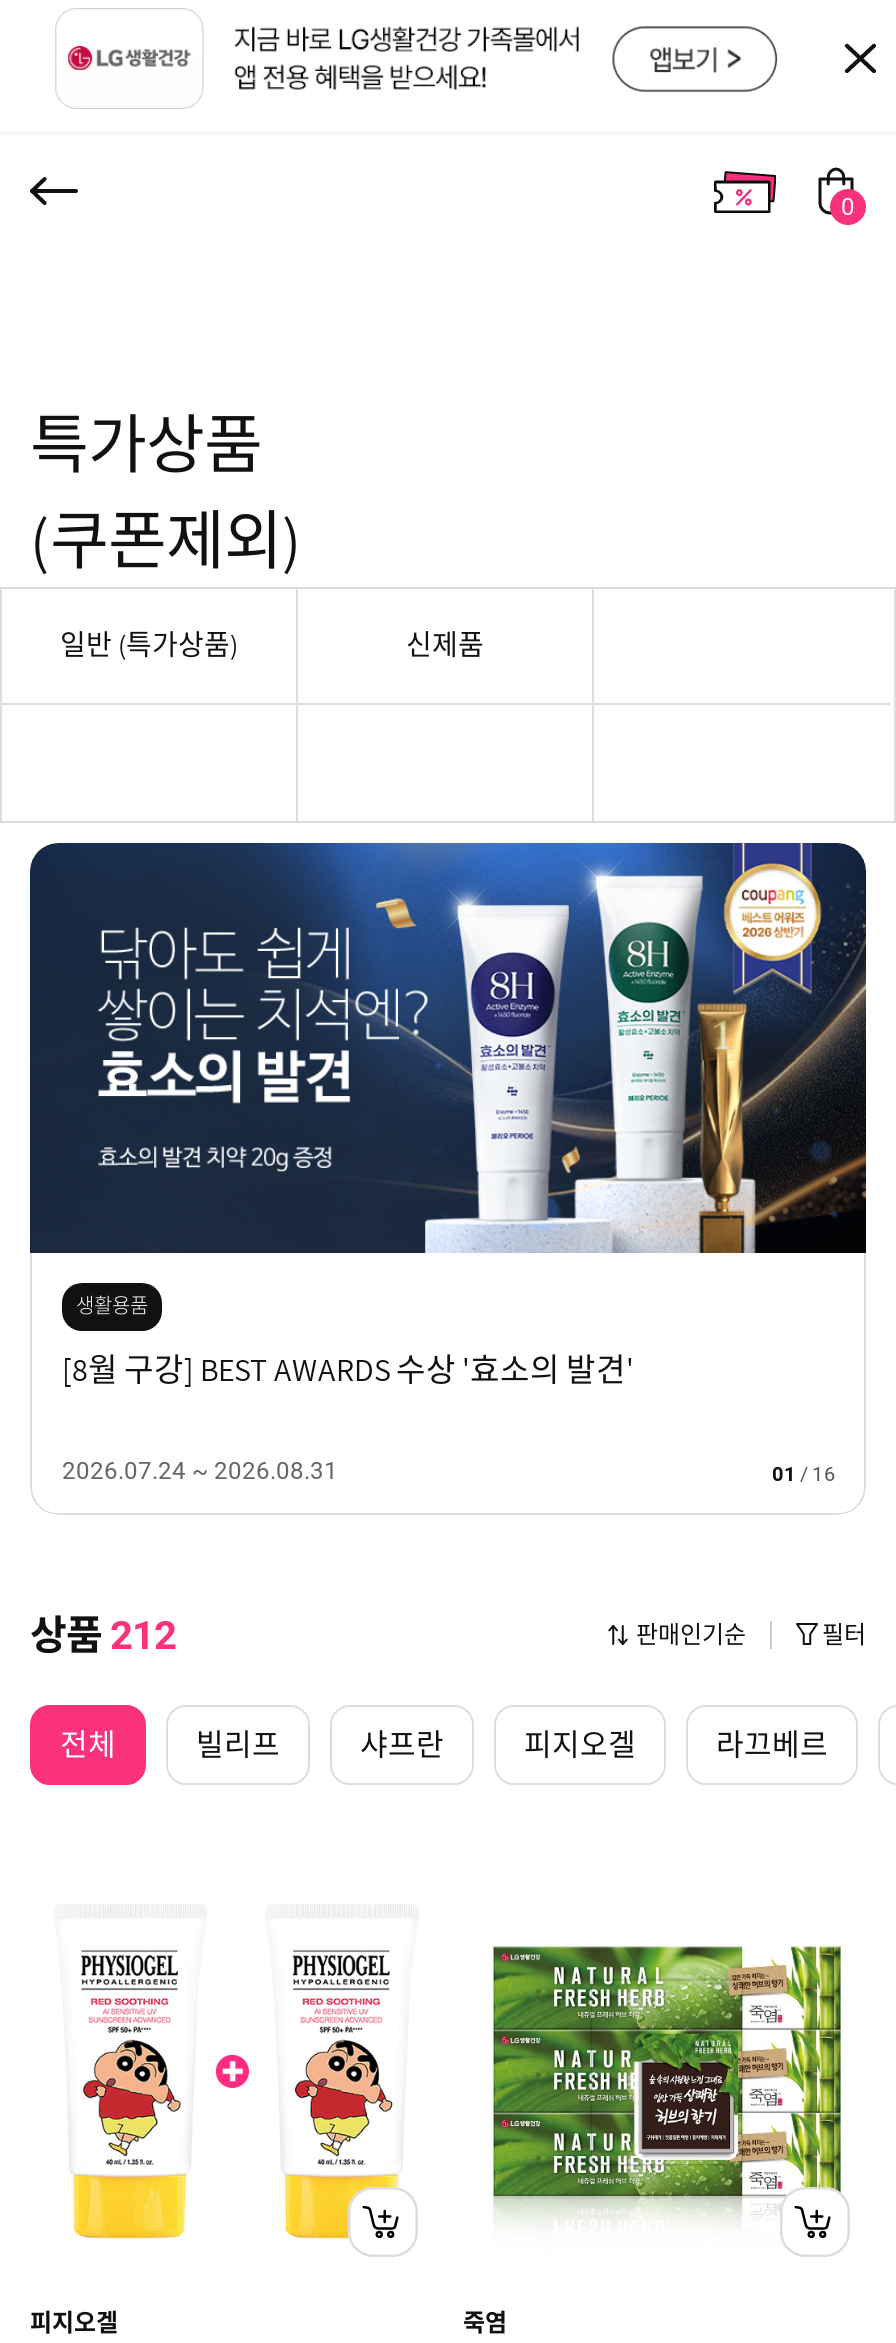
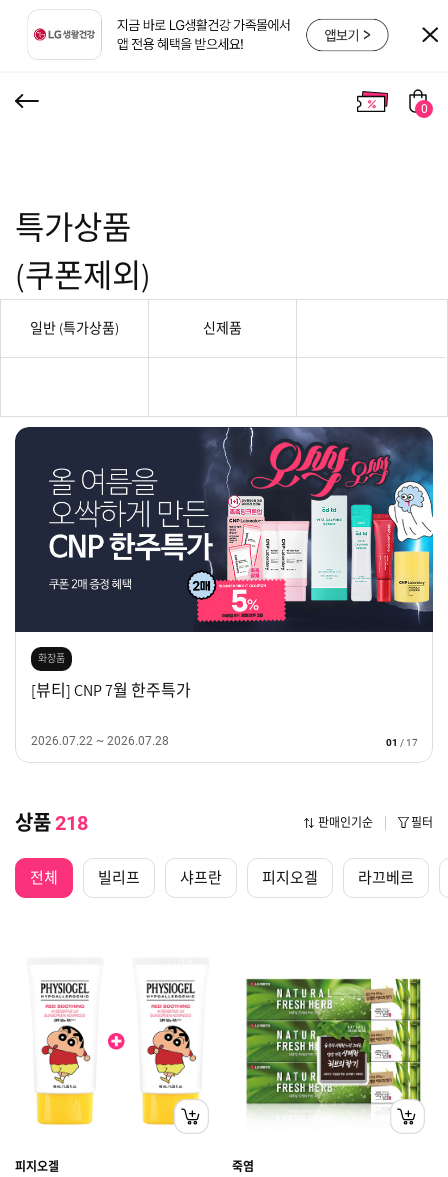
- [image]
- 생활용품
+ [image]
+ 화장품

- [8월 구강] BEST AWARDS 수상 '효소의 발견'
+ [뷰티] CNP 7월 한주특가

- 2026.07.24 ~ 2026.08.31
- 01 / 16
+ 2026.07.22 ~ 2026.07.28
+ 01 / 17

- 상품 212
+ 상품 218
